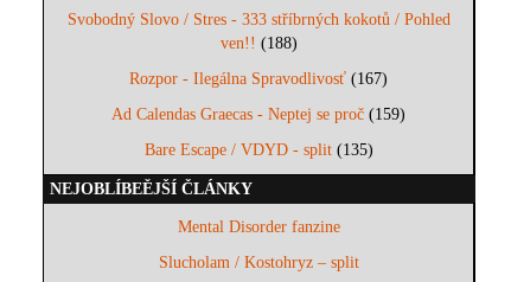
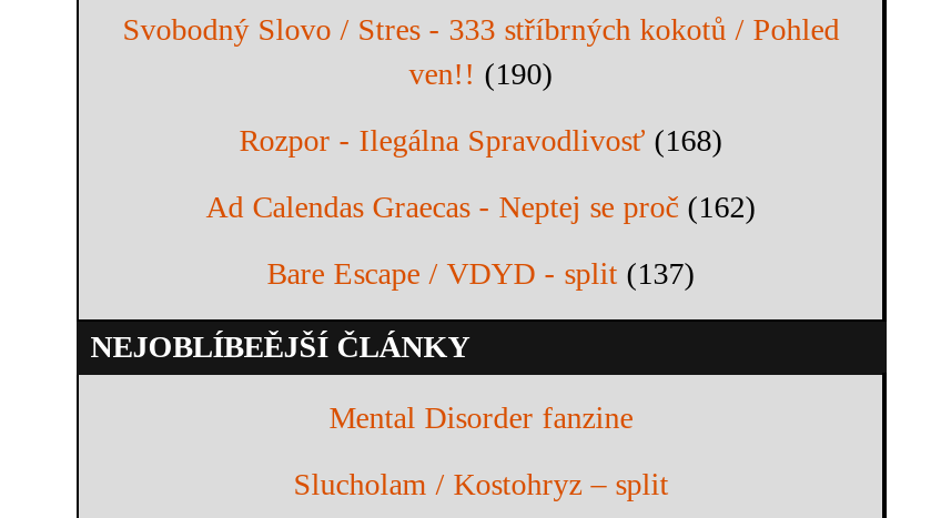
- ven!! (188)
+ ven!! (190)

- Rozpor - Ilegálna Spravodlivosť (167)
+ Rozpor - Ilegálna Spravodlivosť (168)

- Ad Calendas Graecas - Neptej se proč (159)
+ Ad Calendas Graecas - Neptej se proč (162)

- Bare Escape / VDYD - split (135)
+ Bare Escape / VDYD - split (137)
